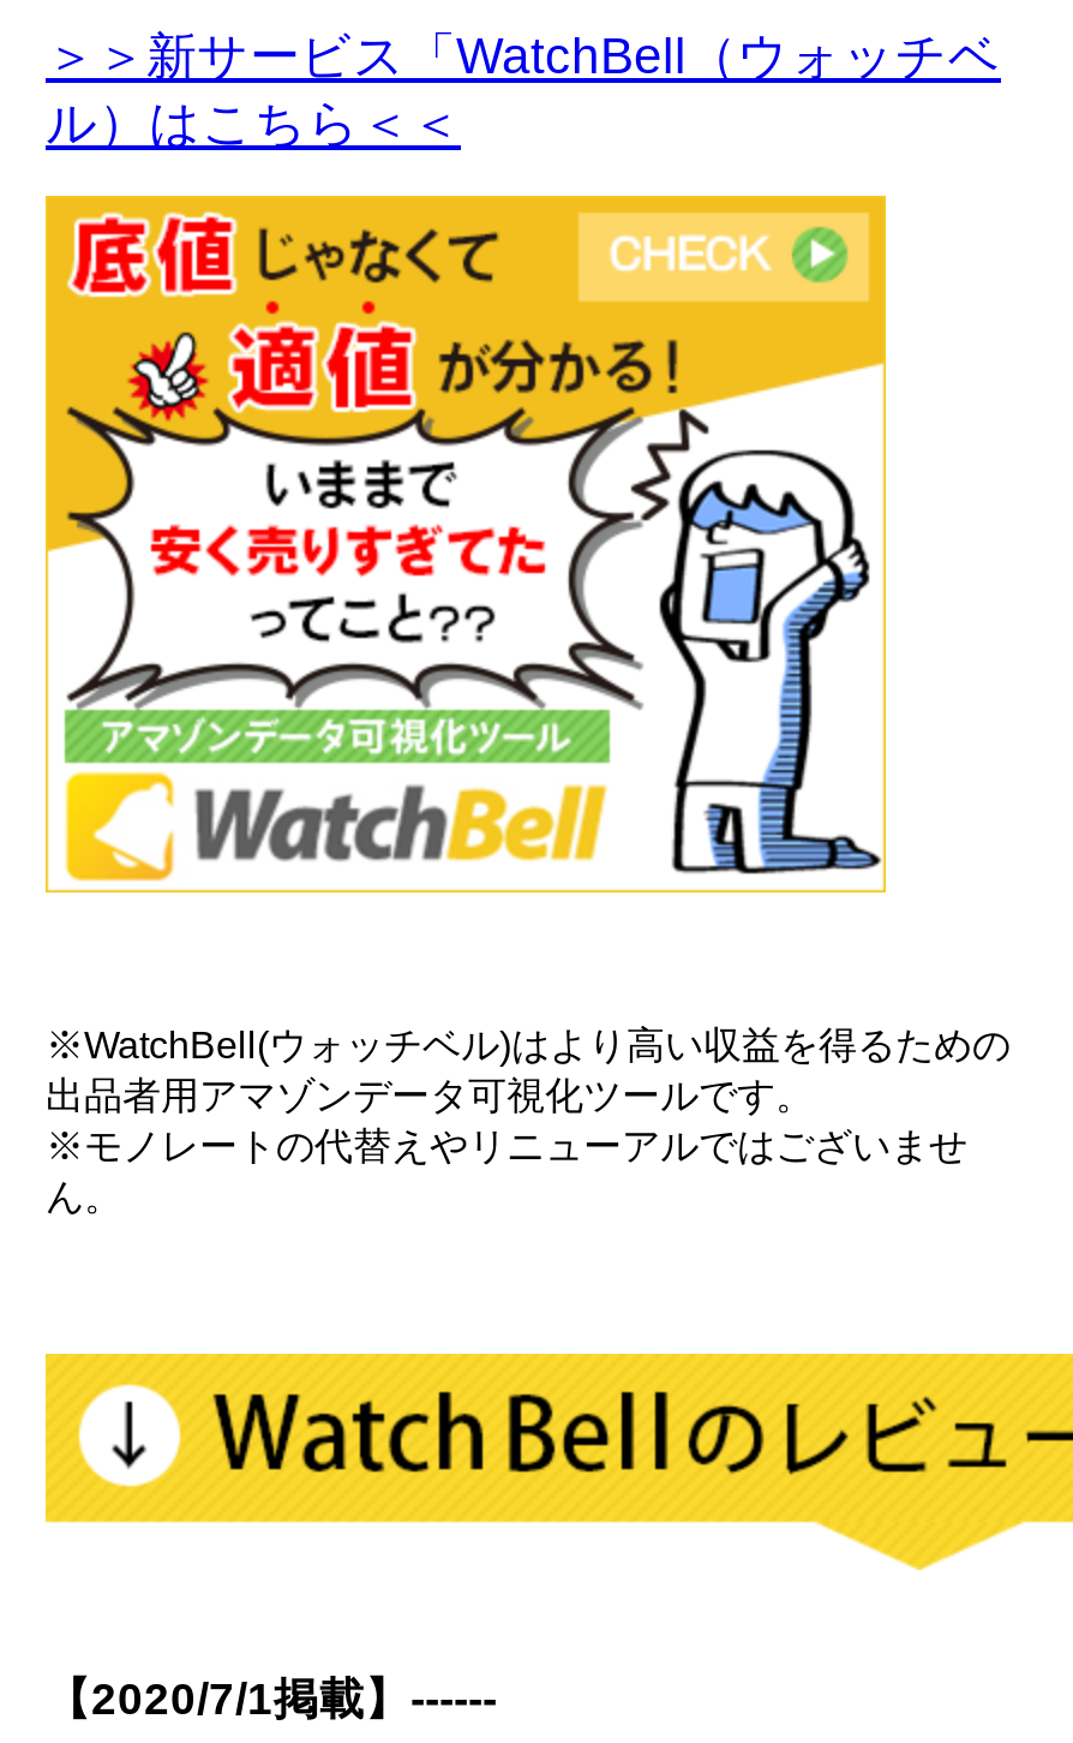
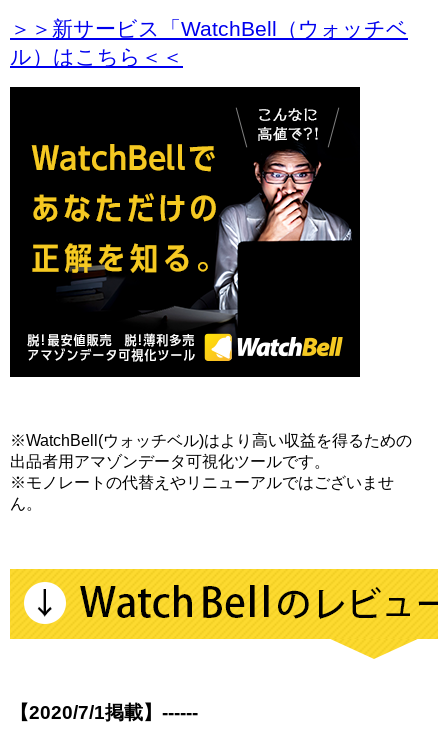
- [image]
+ [image]
